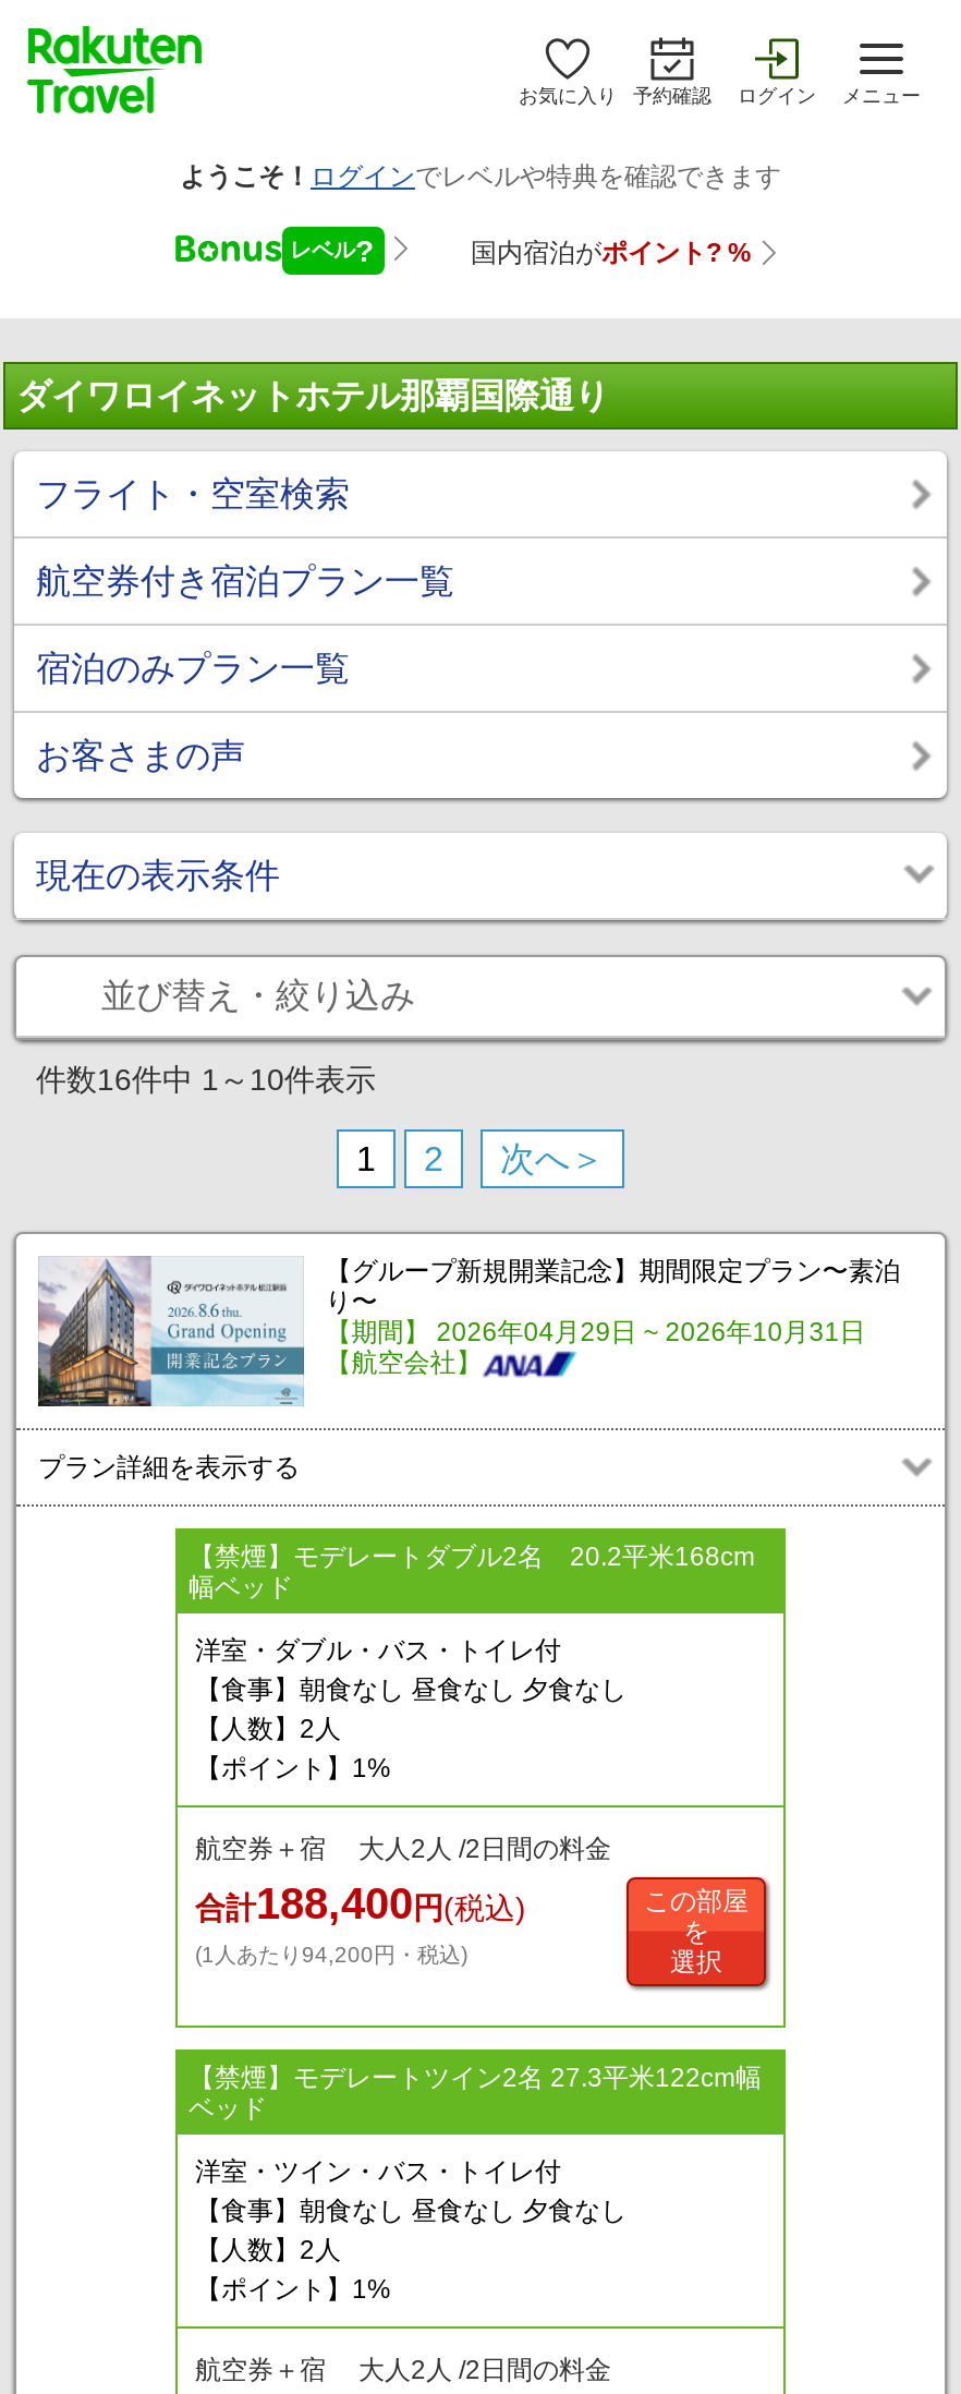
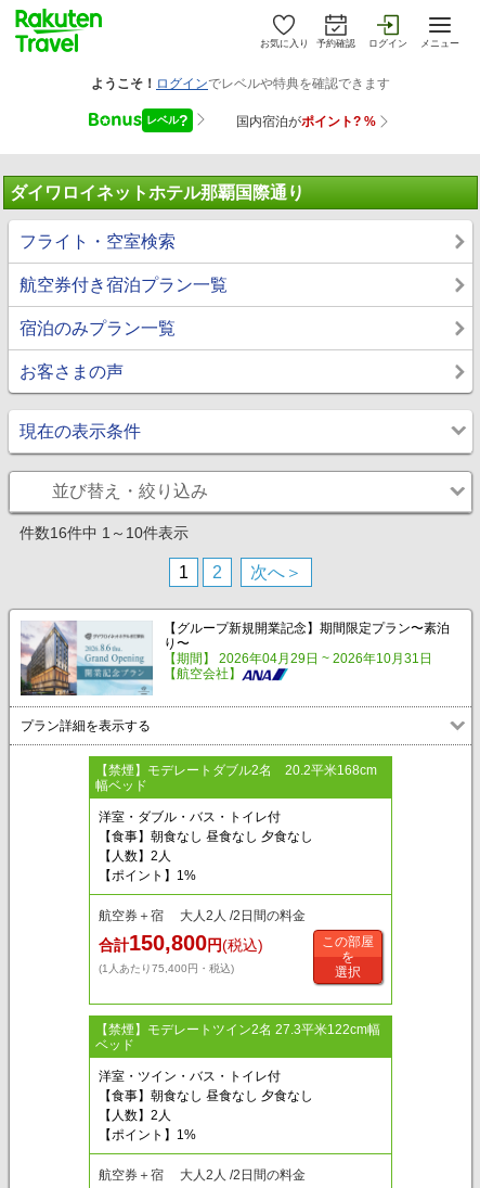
- 合計188,400円(税込)
+ 合計150,800円(税込)

- (1人あたり94,200円・税込)
+ (1人あたり75,400円・税込)
